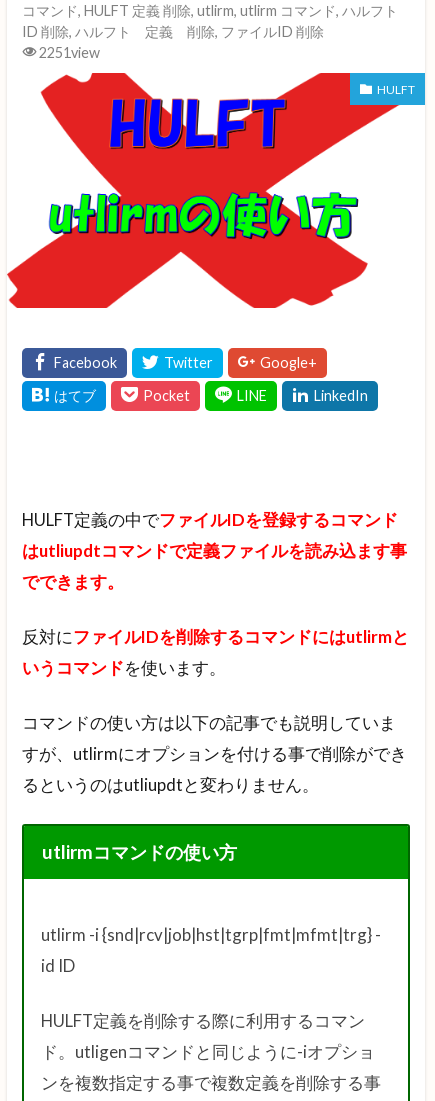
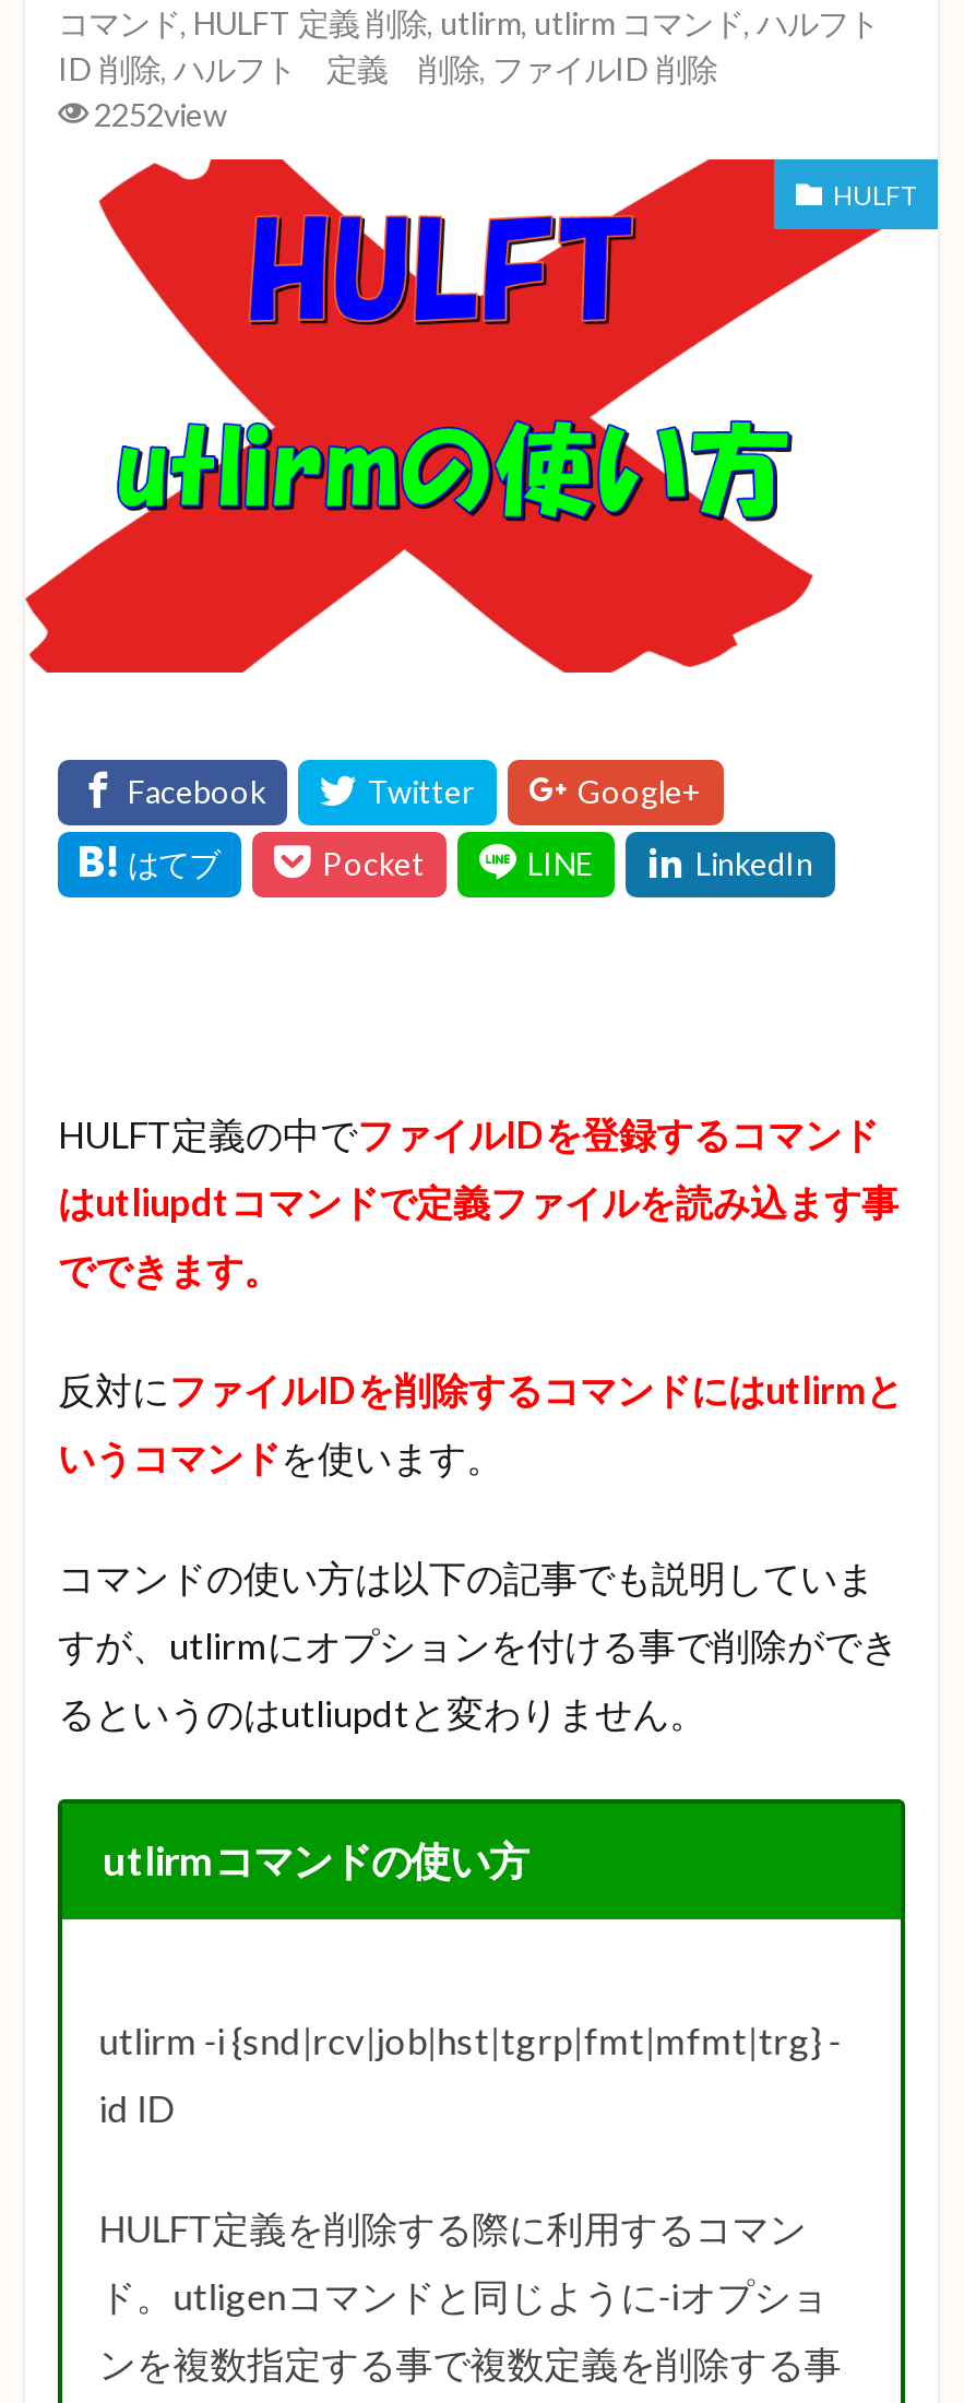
- 2251view
+ 2252view
